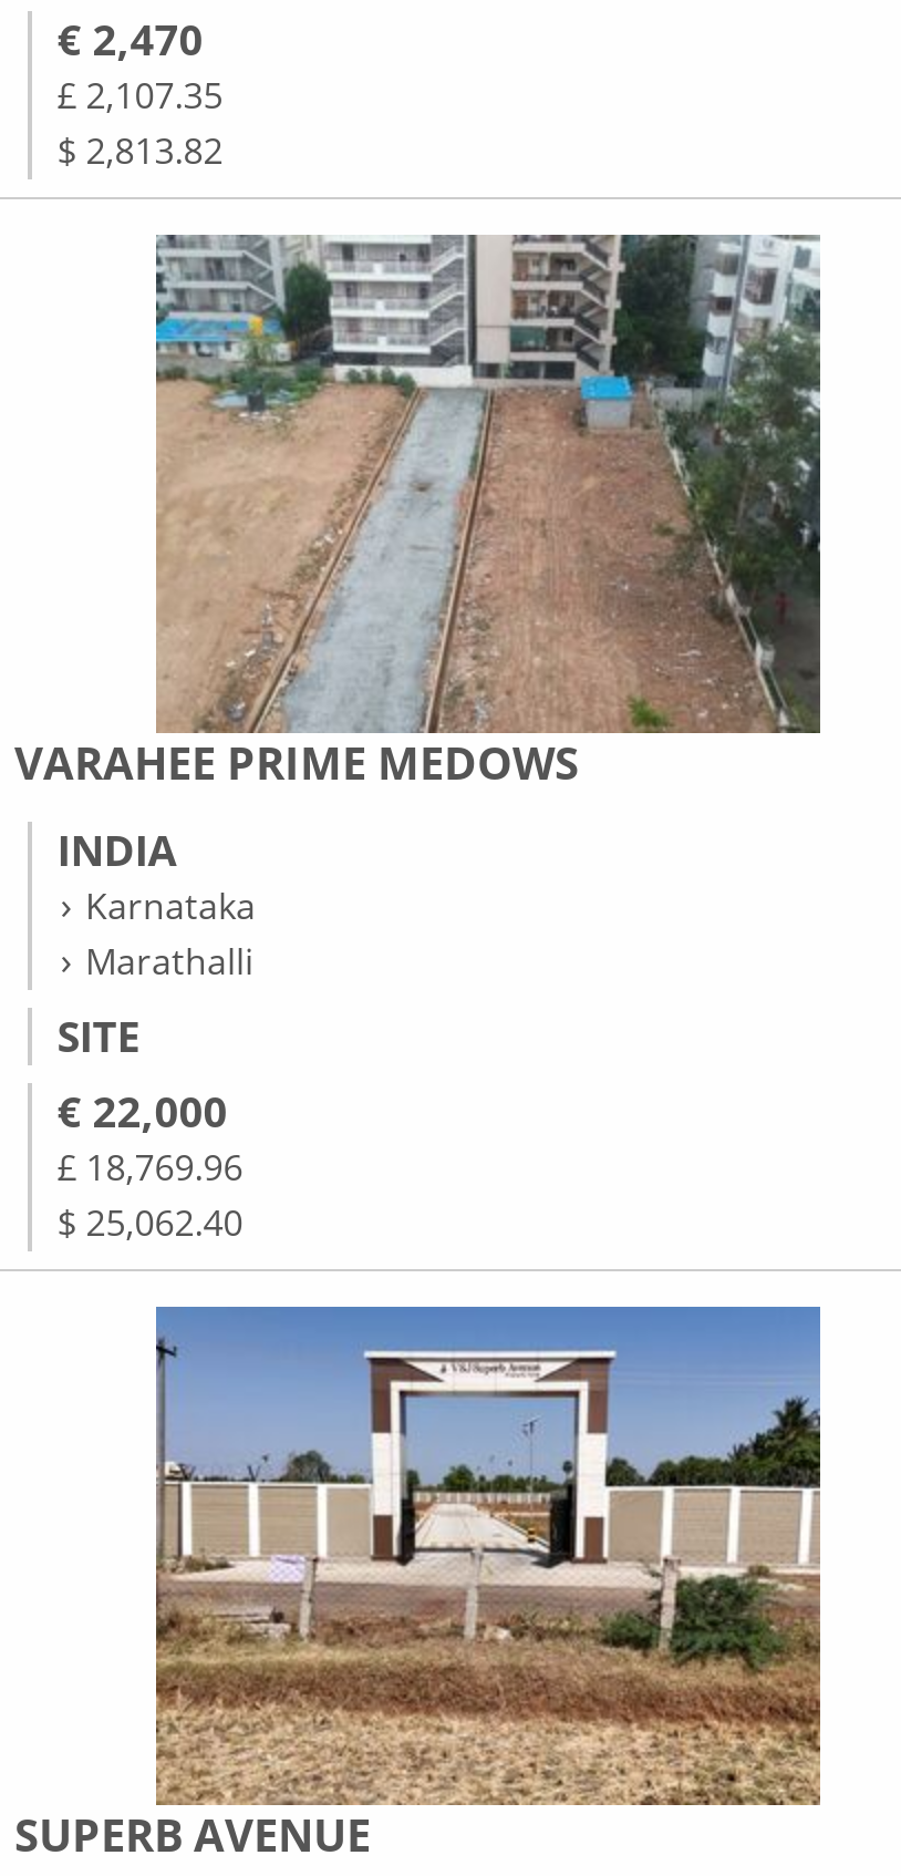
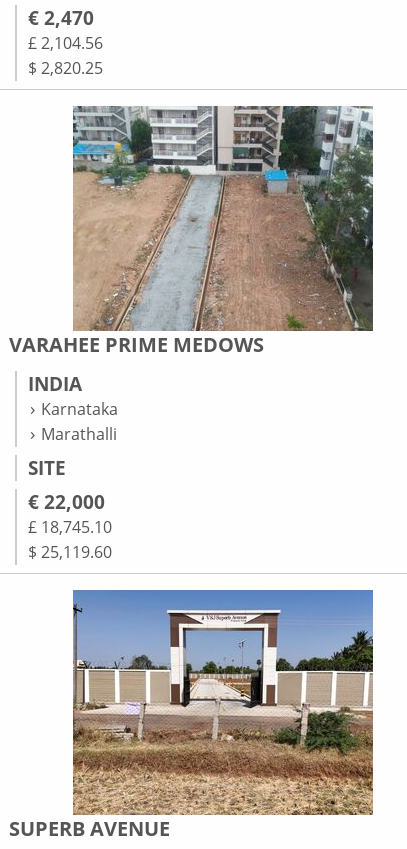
- £ 2,107.35
+ £ 2,104.56

- $ 2,813.82
+ $ 2,820.25

- £ 18,769.96
+ £ 18,745.10

- $ 25,062.40
+ $ 25,119.60
